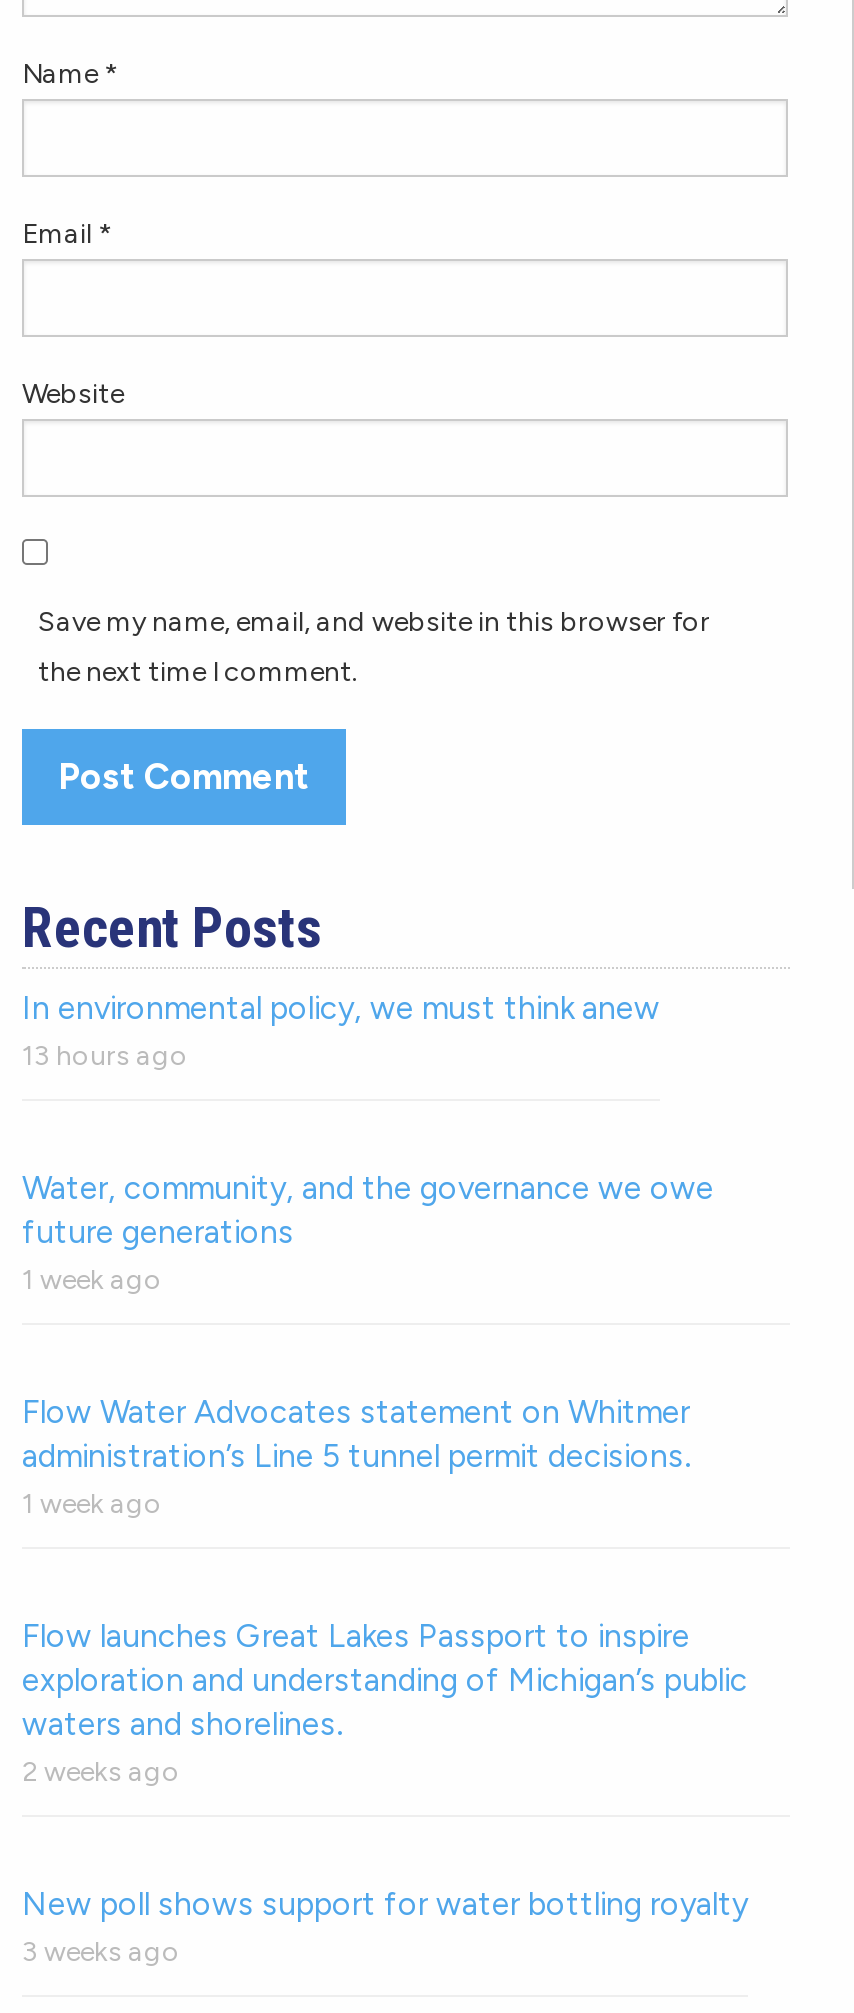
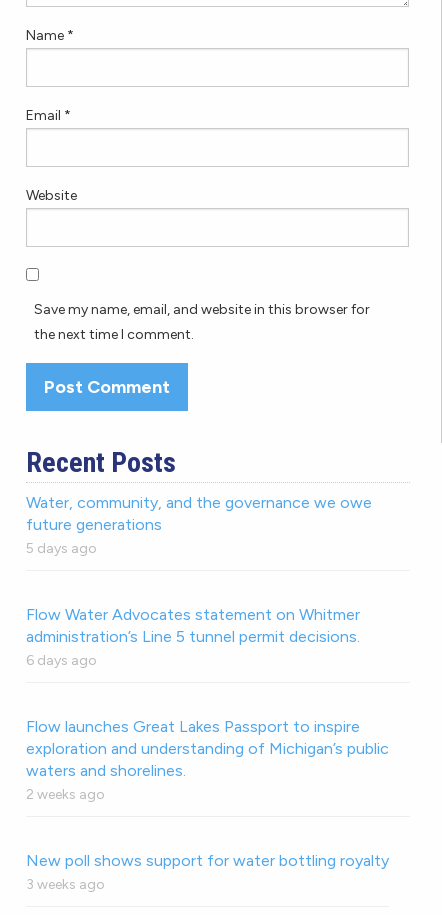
- In environmental policy, we must think anew
- 13 hours ago

- 1 week ago
+ 5 days ago

- 1 week ago
+ 6 days ago
